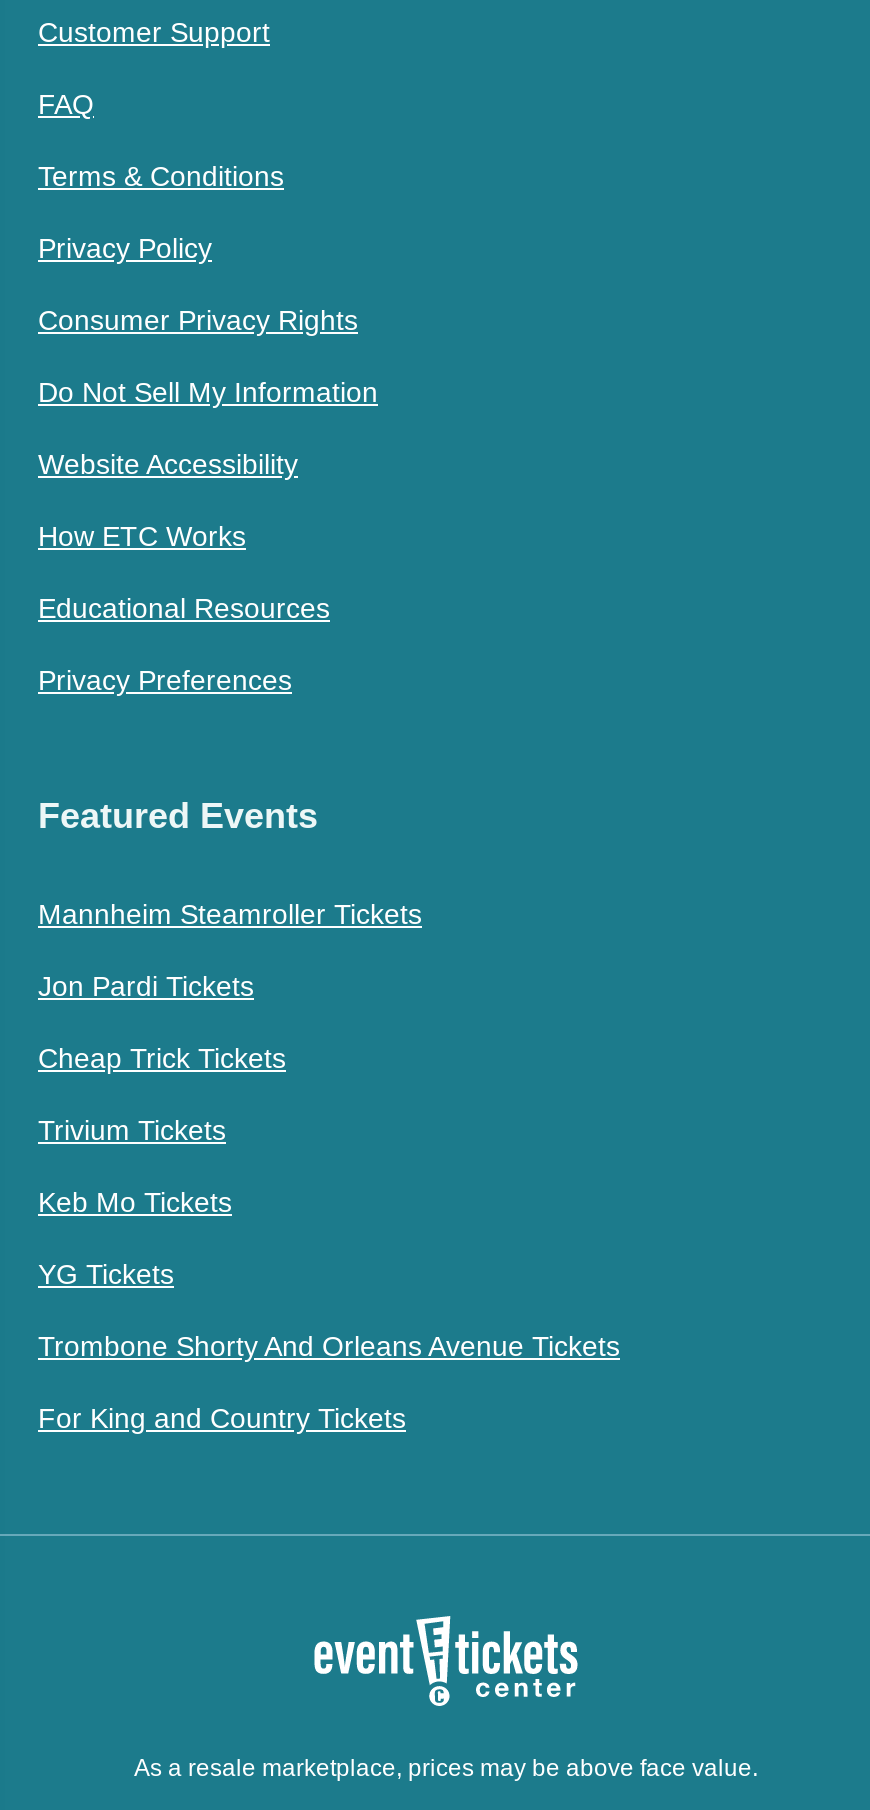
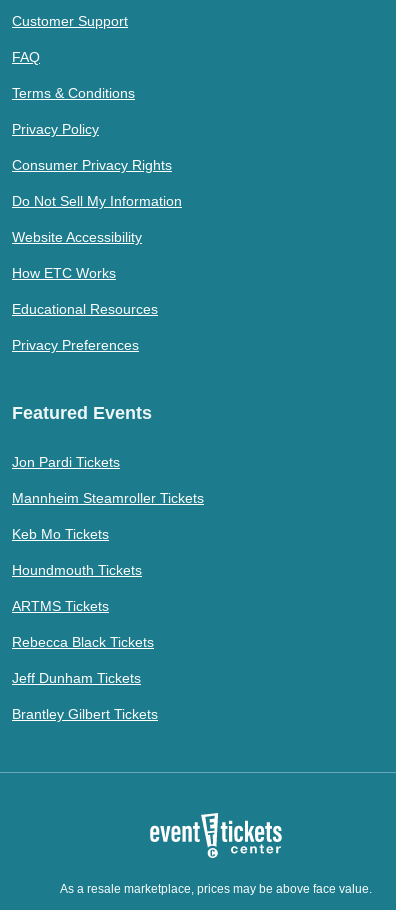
moved down: Mannheim Steamroller Tickets

moved up: Jon Pardi Tickets

- Cheap Trick Tickets
- Trivium Tickets

moved up: Keb Mo Tickets

- YG Tickets
- Trombone Shorty And Orleans Avenue Tickets
- For King and Country Tickets
+ Houndmouth Tickets
+ ARTMS Tickets
+ Rebecca Black Tickets
+ Jeff Dunham Tickets
+ Brantley Gilbert Tickets
